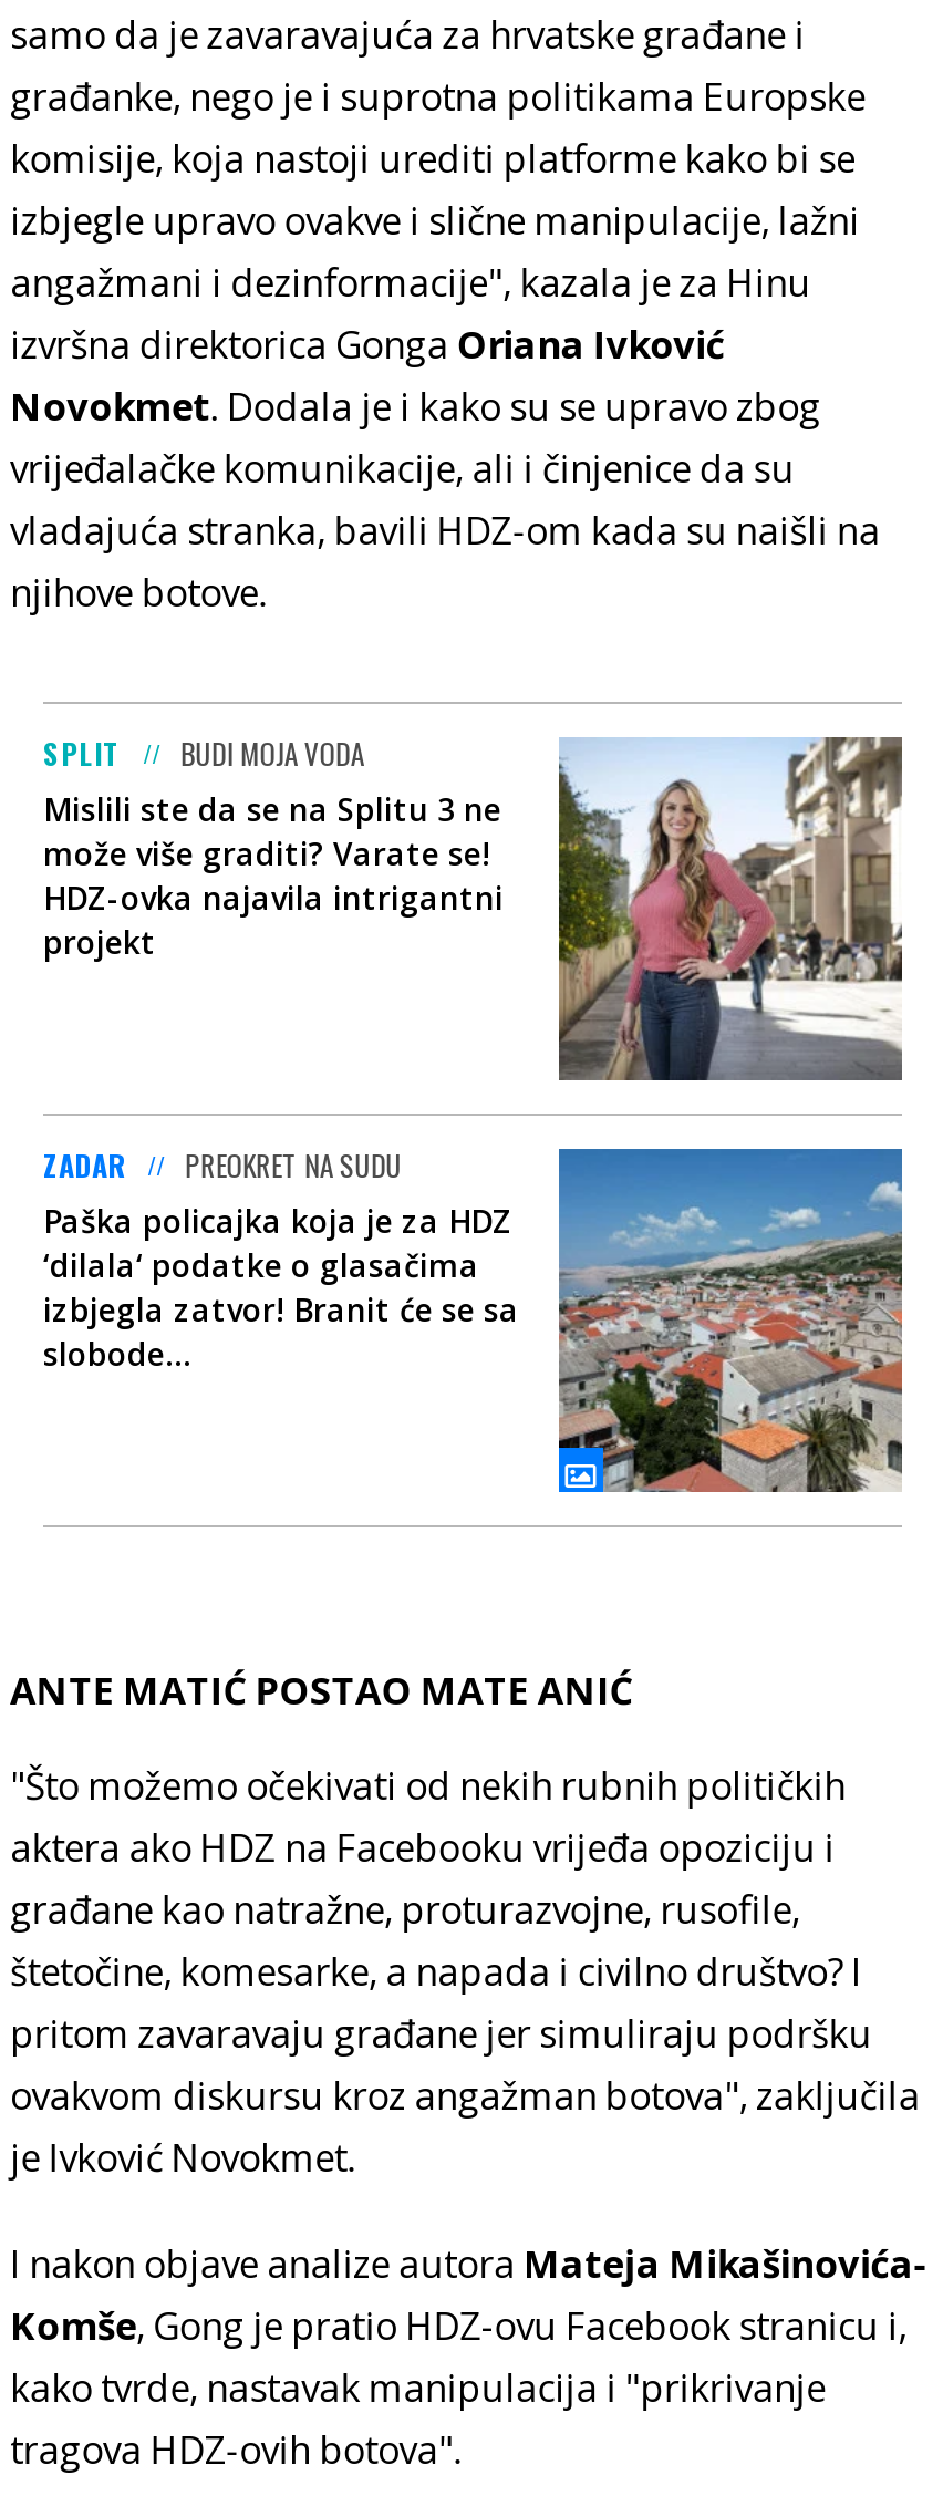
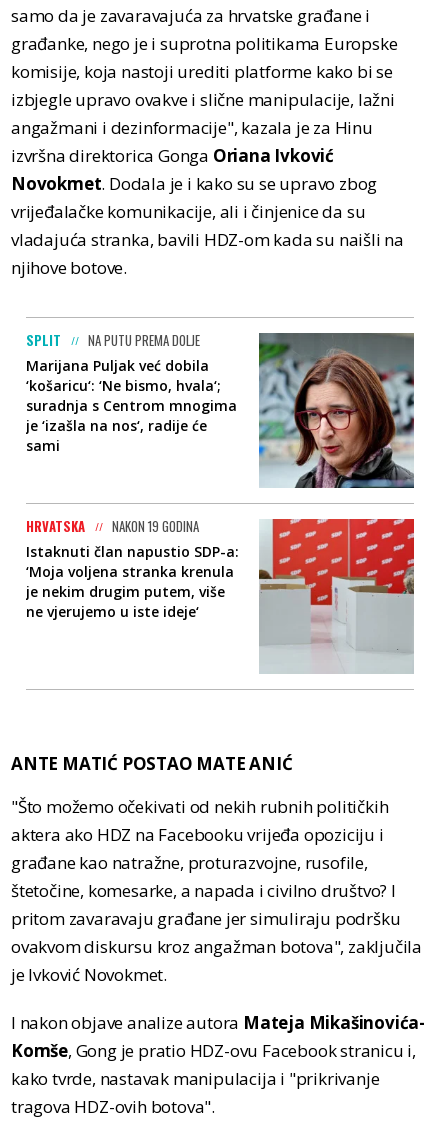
- [image]
- BUDI MOJA VODA
- Mislili ste da se na Splitu 3 ne
- može više graditi? Varate se!
- HDZ-ovka najavila intrigantni
- projekt
+ [image]
+ NA PUTU PREMA DOLJE
+ Marijana Puljak već dobila
+ ‘košaricu‘: ‘Ne bismo, hvala‘;
+ suradnja s Centrom mnogima
+ je ‘izašla na nos‘, radije će
+ sami

- [image]
- ZADAR
- PREOKRET NA SUDU
- Paška policajka koja je za HDZ
- ‘dilala‘ podatke o glasačima
- izbjegla zatvor! Branit će se sa
- slobode...
+ [image]
+ HRVATSKA
+ NAKON 19 GODINA
+ Istaknuti član napustio SDP-a:
+ ‘Moja voljena stranka krenula
+ je nekim drugim putem, više
+ ne vjerujemo u iste ideje‘
